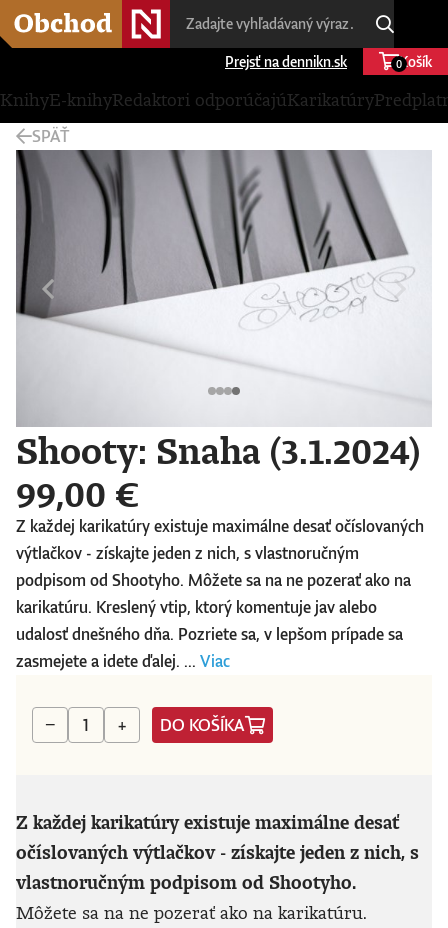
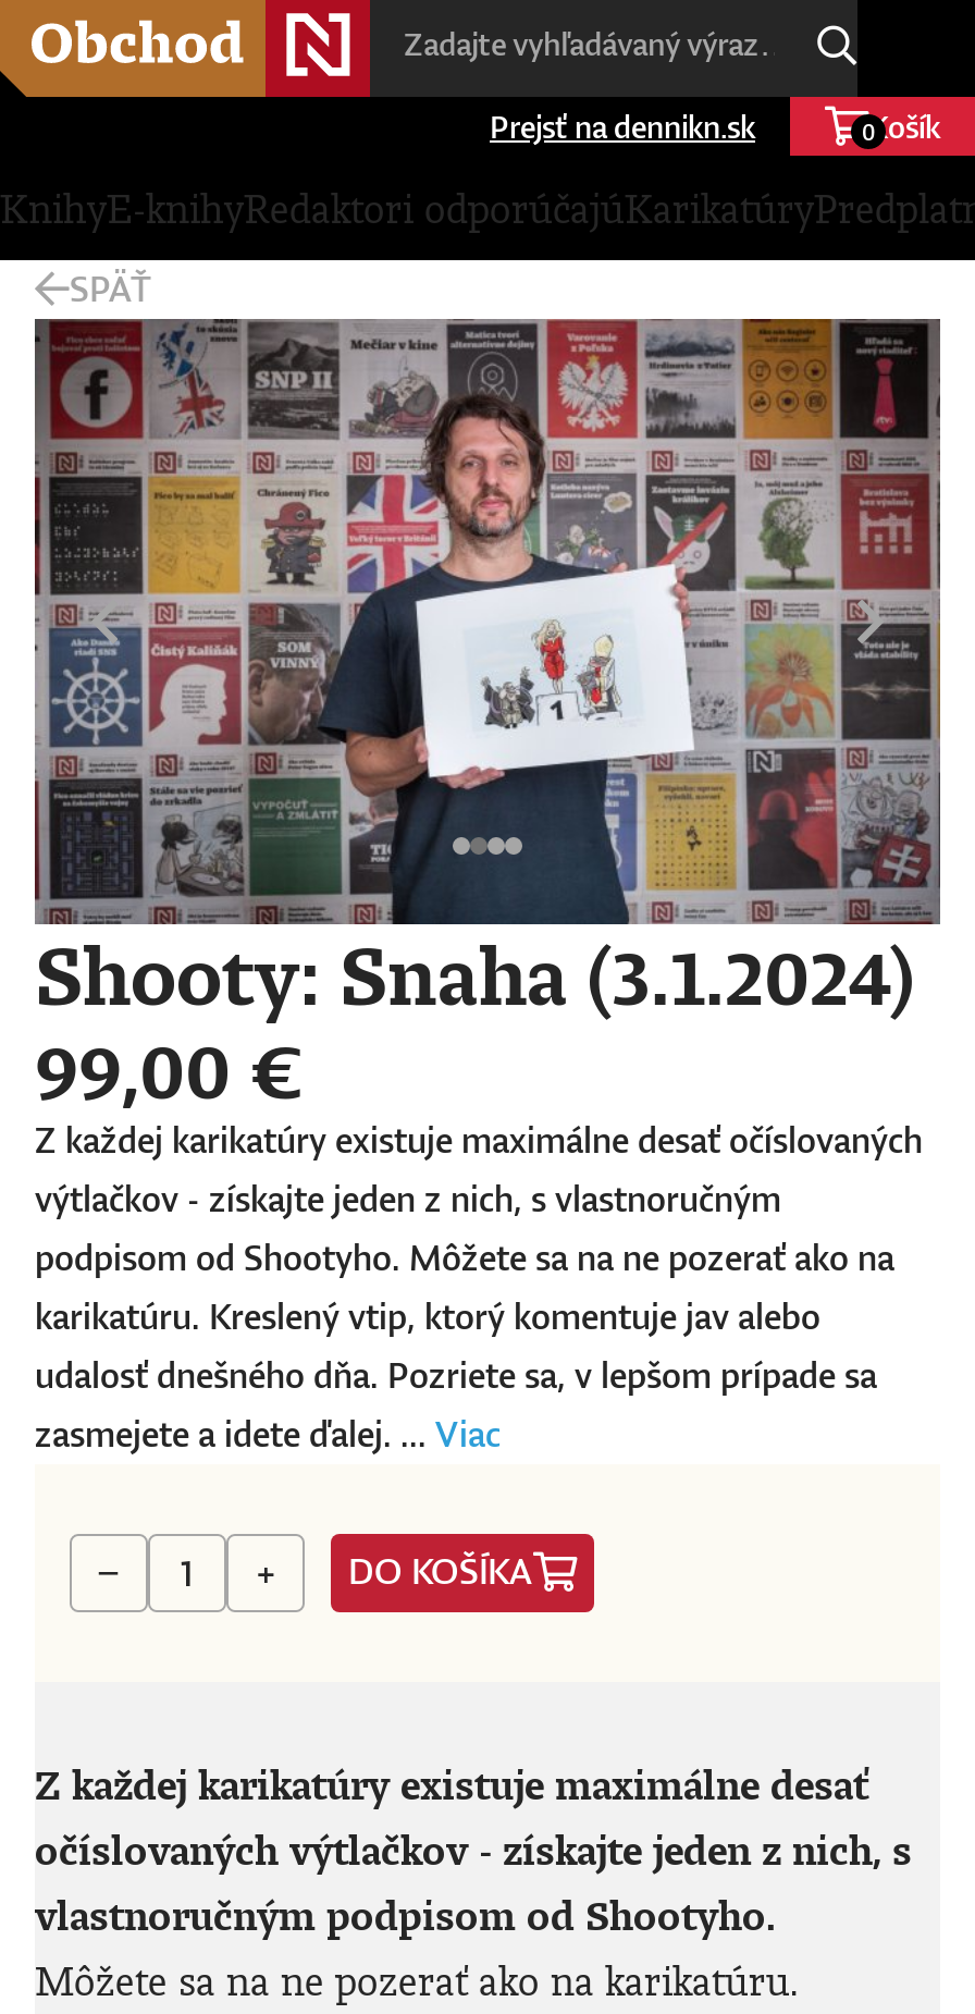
- [image]
+ [image]
